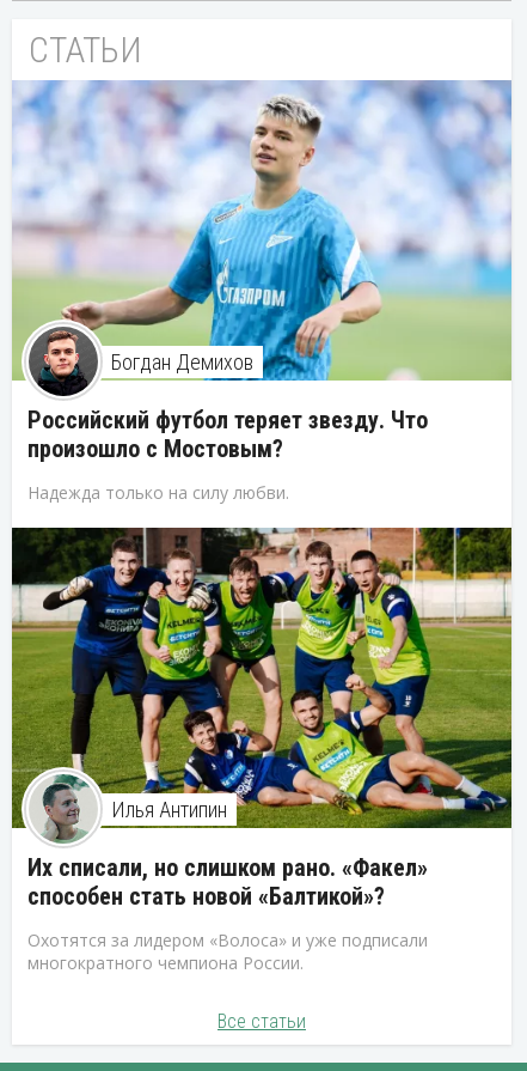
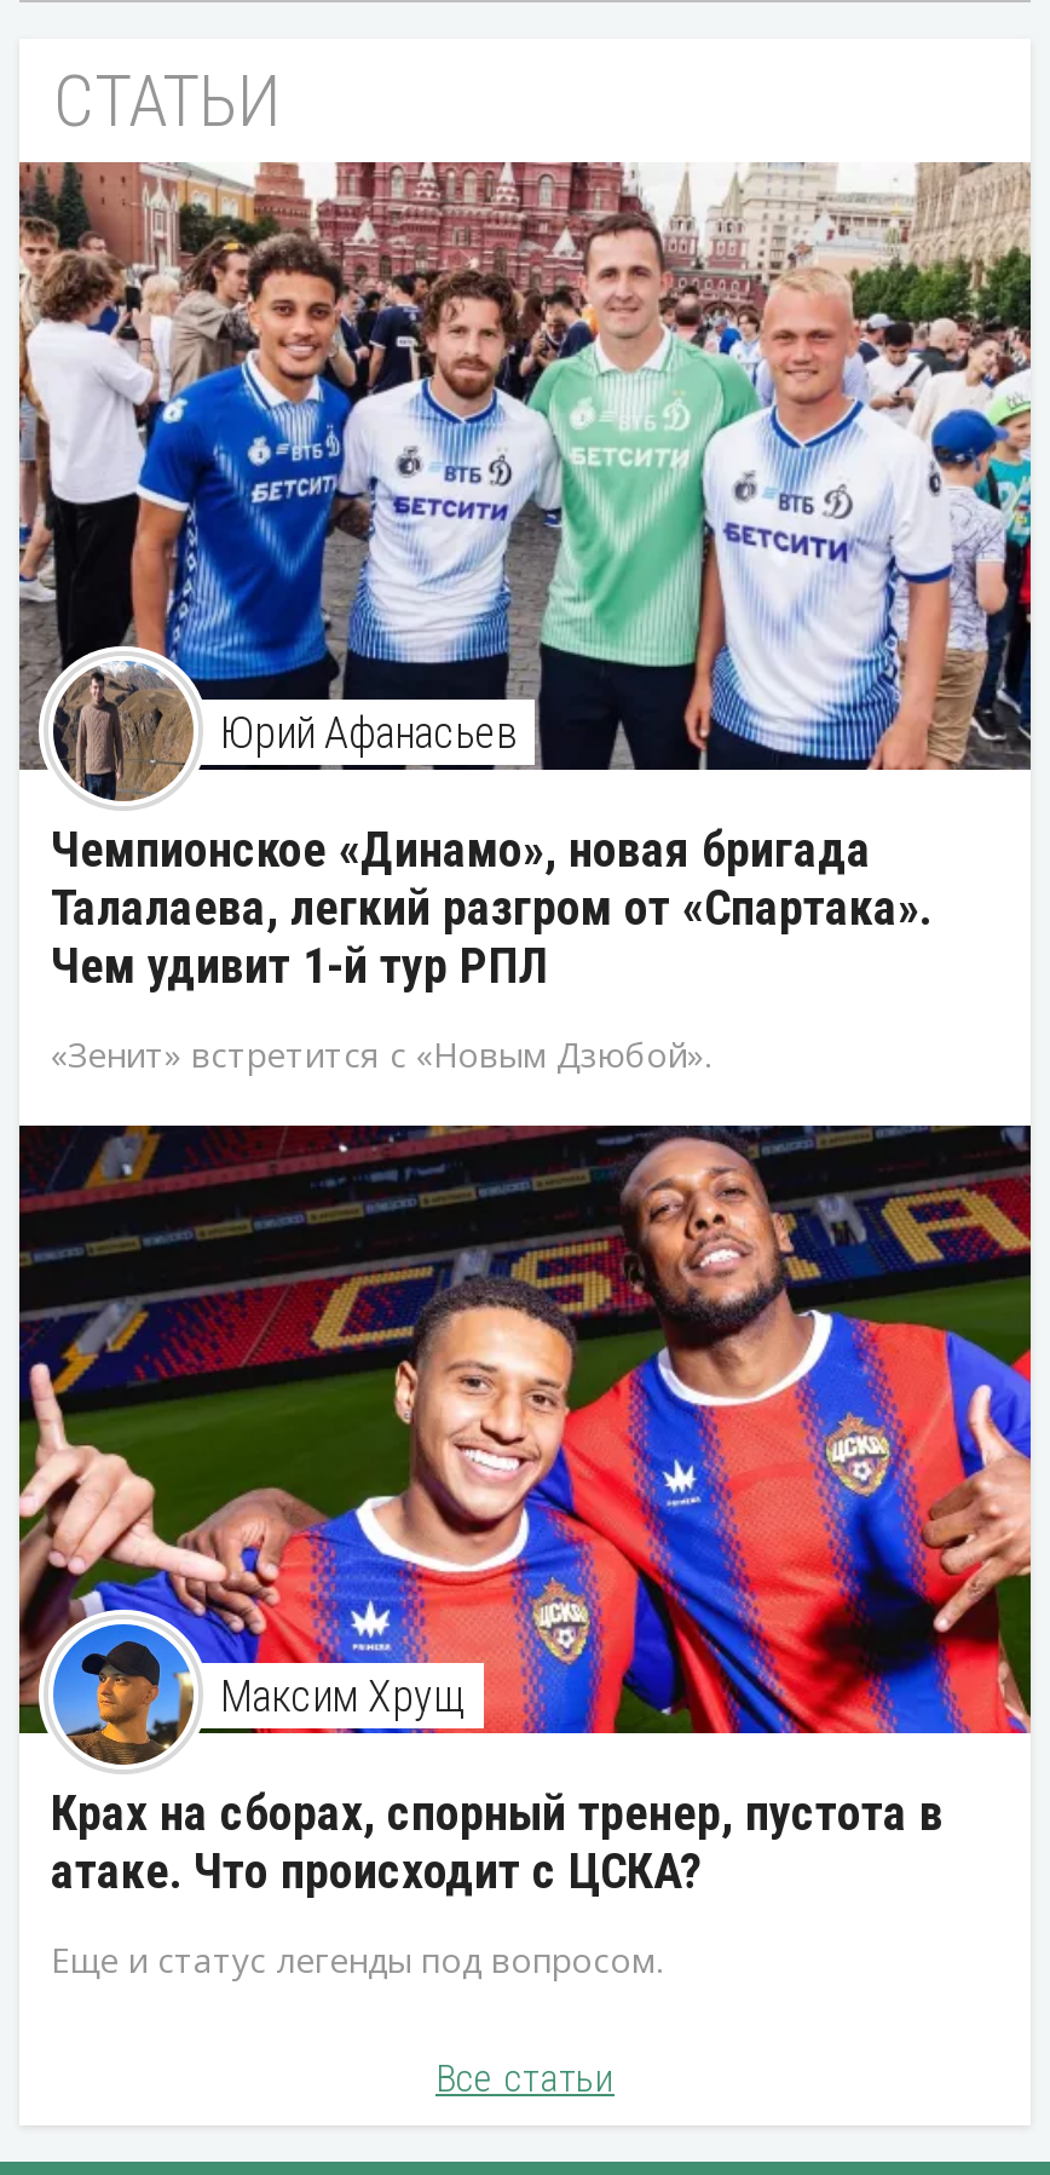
- [image]
- Богдан Демихов
+ [image]
+ Юрий Афанасьев

- Российский футбол теряет звезду. Что
- произошло с Мостовым?
+ Чемпионское «Динамо», новая бригада
+ Талалаева, легкий разгром от «Спартака».
+ Чем удивит 1-й тур РПЛ

- Надежда только на силу любви.
+ «Зенит» встретится с «Новым Дзюбой».

- [image]
- Илья Антипин
+ [image]
+ Максим Хрущ

- Их списали, но слишком рано. «Факел»
- способен стать новой «Балтикой»?
+ Крах на сборах, спорный тренер, пустота в
+ атаке. Что происходит с ЦСКА?

- Охотятся за лидером «Волоса» и уже подписали
- многократного чемпиона России.
+ Еще и статус легенды под вопросом.
